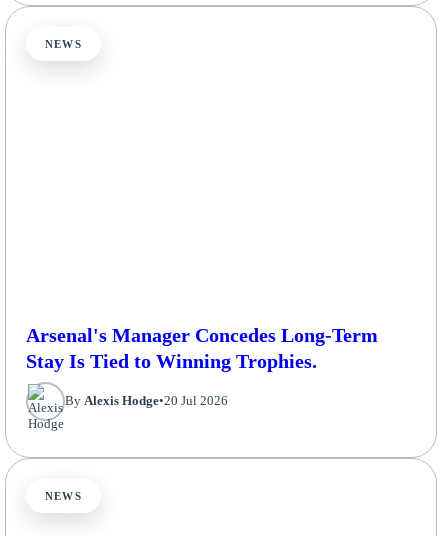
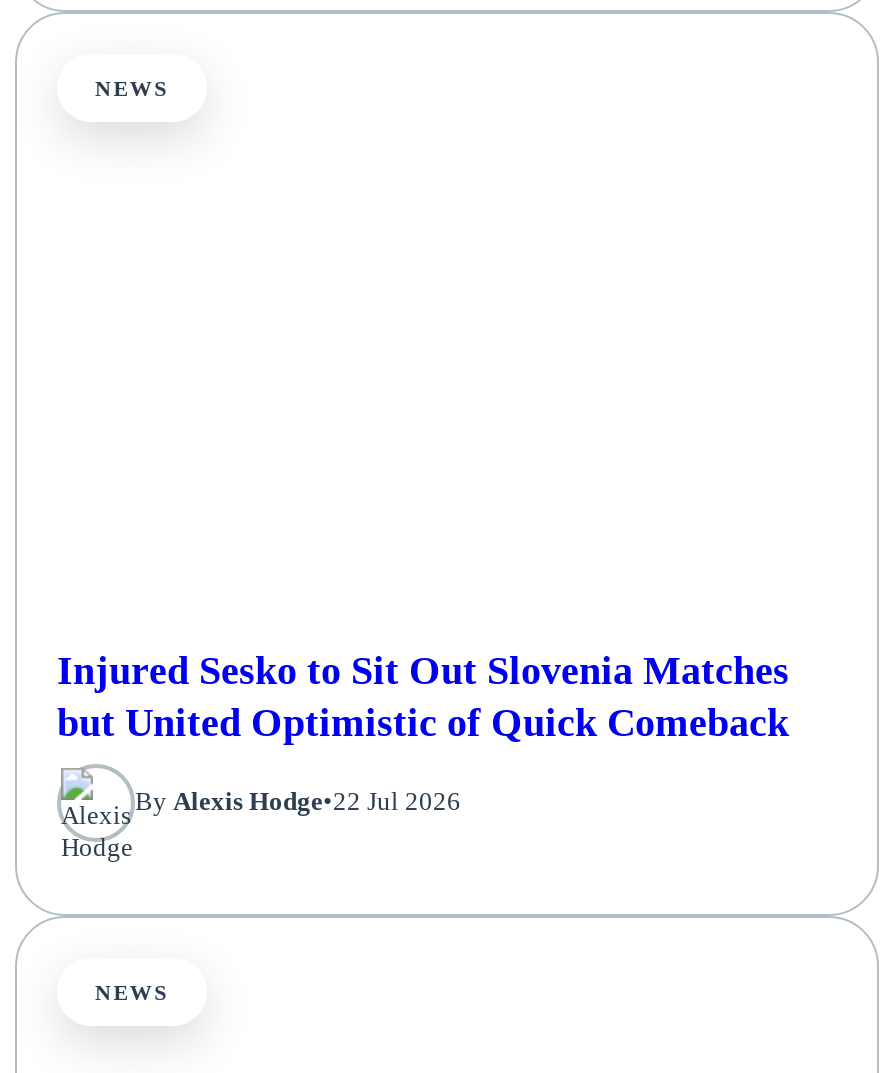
- Arsenal's Manager Concedes Long-Term
- Stay Is Tied to Winning Trophies.
+ Injured Sesko to Sit Out Slovenia Matches
+ but United Optimistic of Quick Comeback

- By Alexis Hodge•20 Jul 2026
+ By Alexis Hodge•22 Jul 2026
